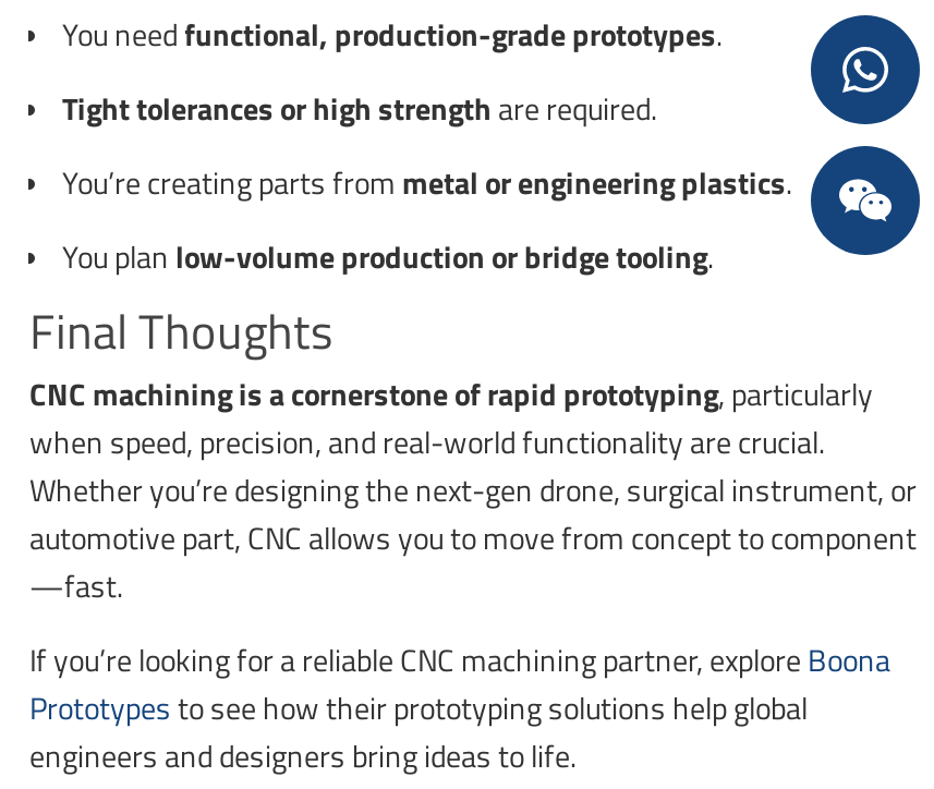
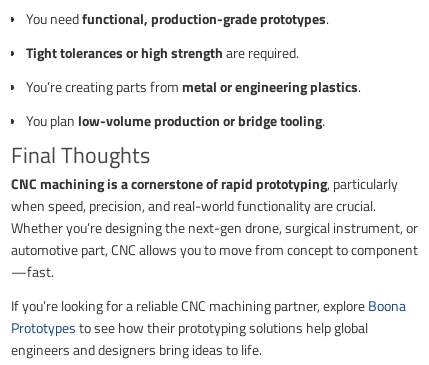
- [image]

- [image]
